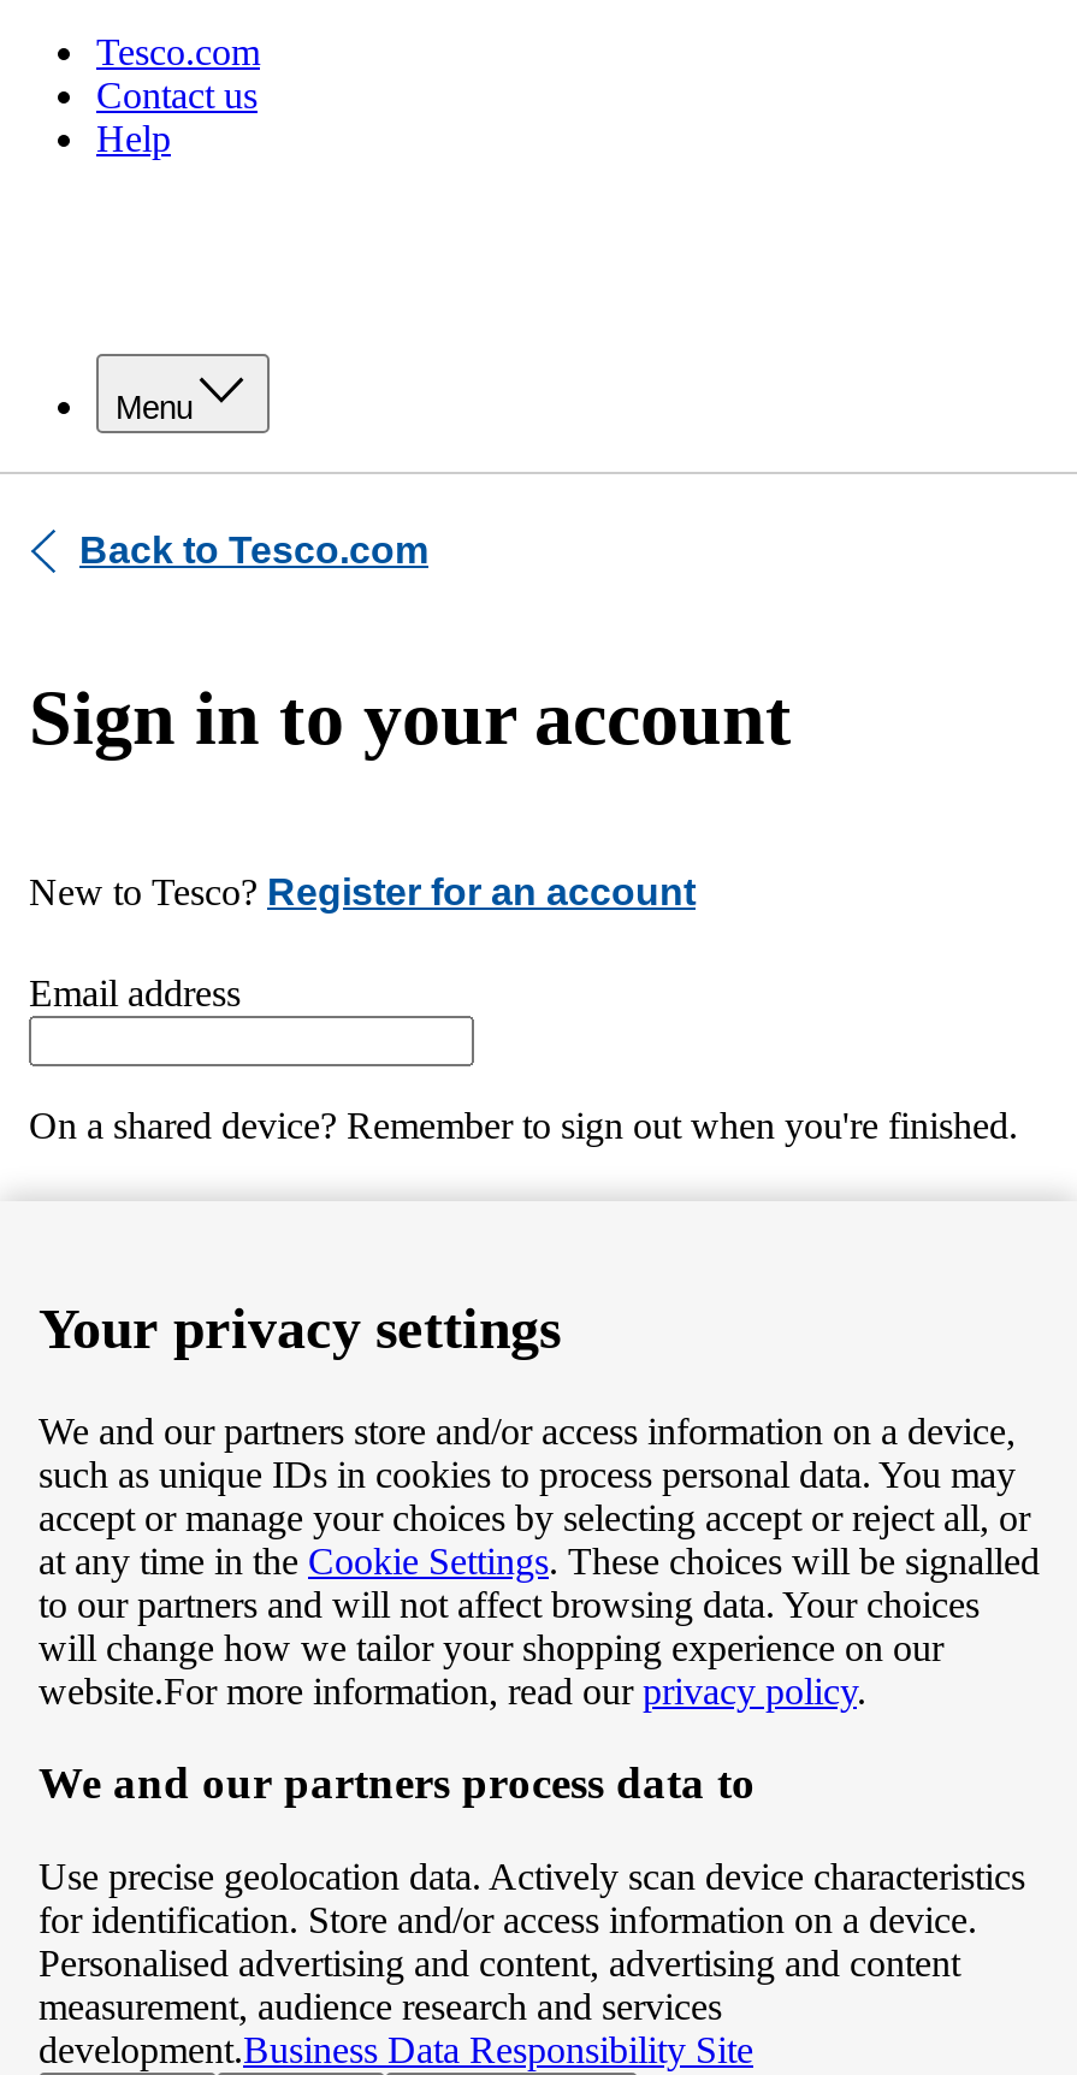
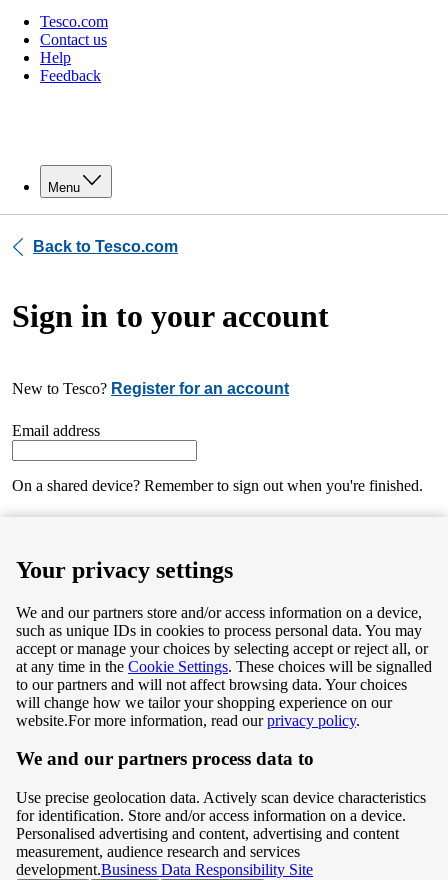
+ Feedback
